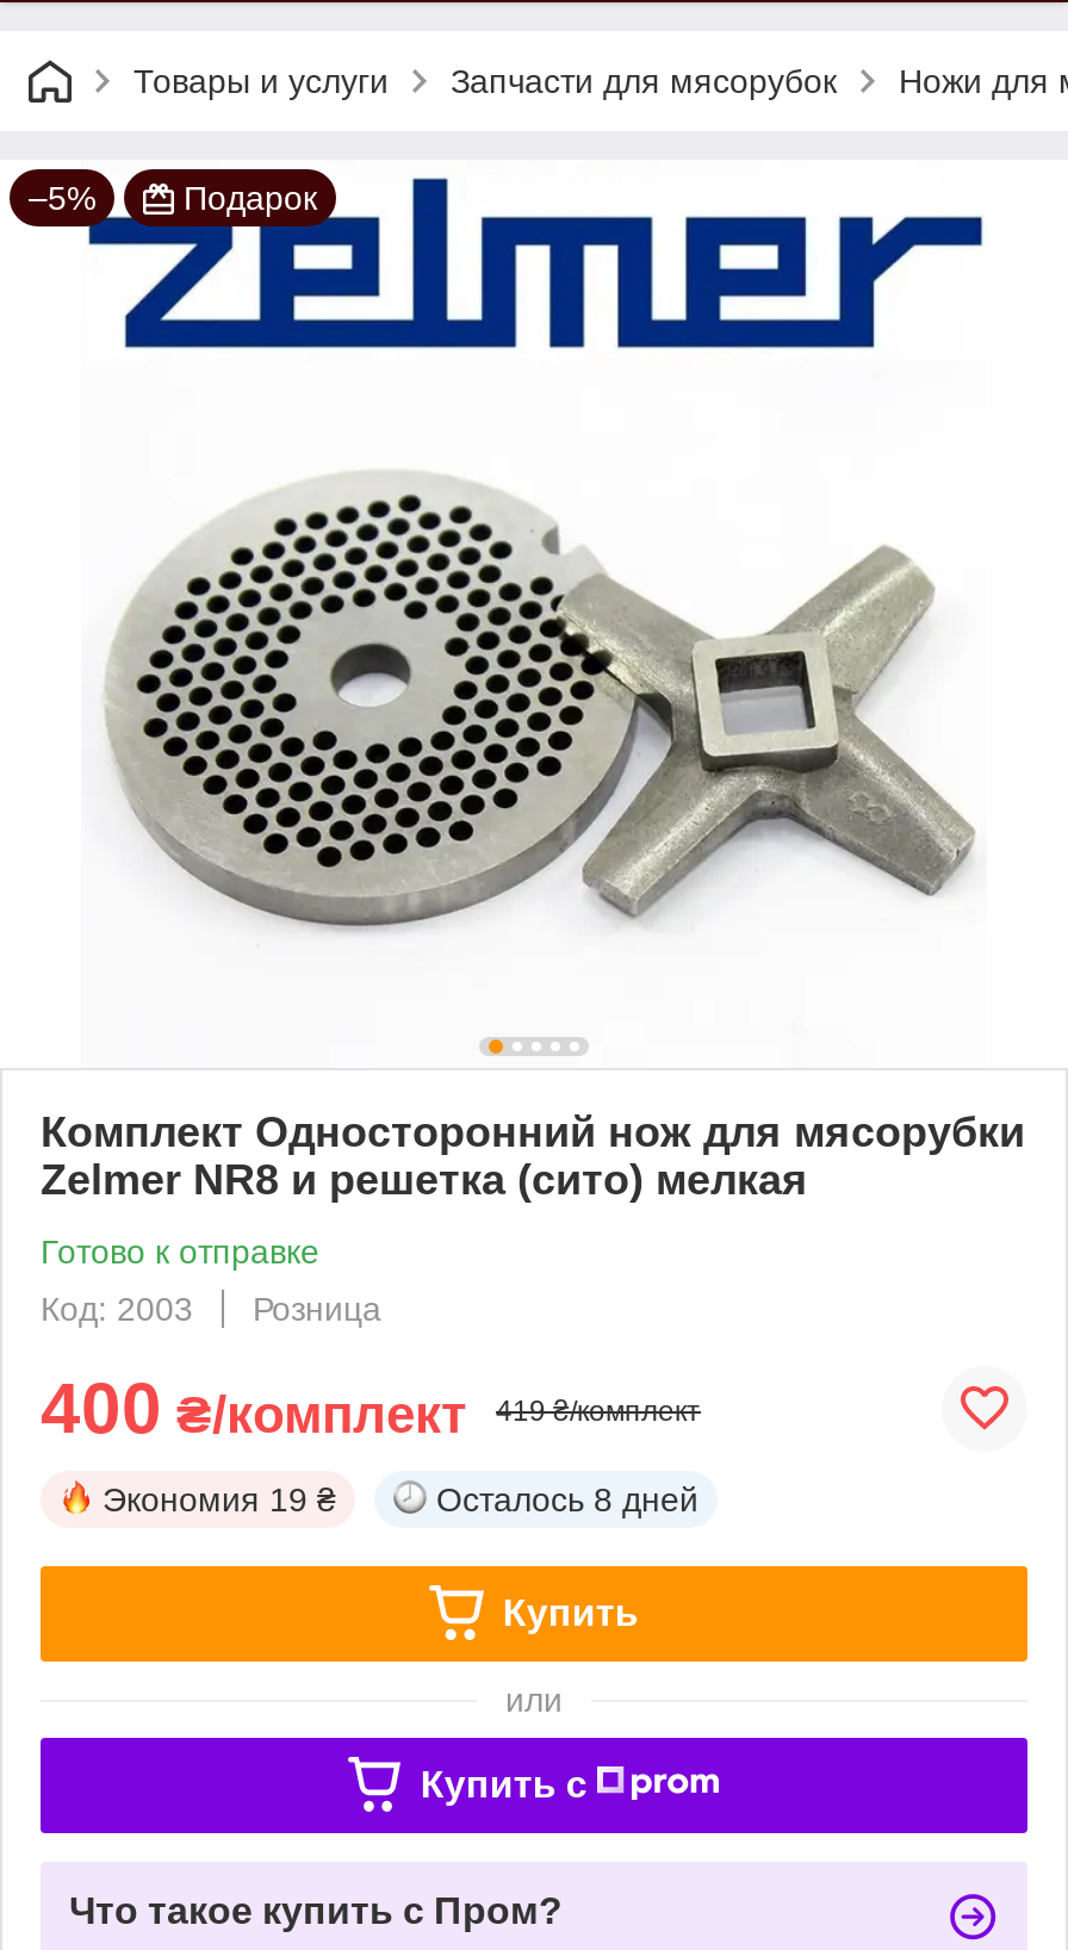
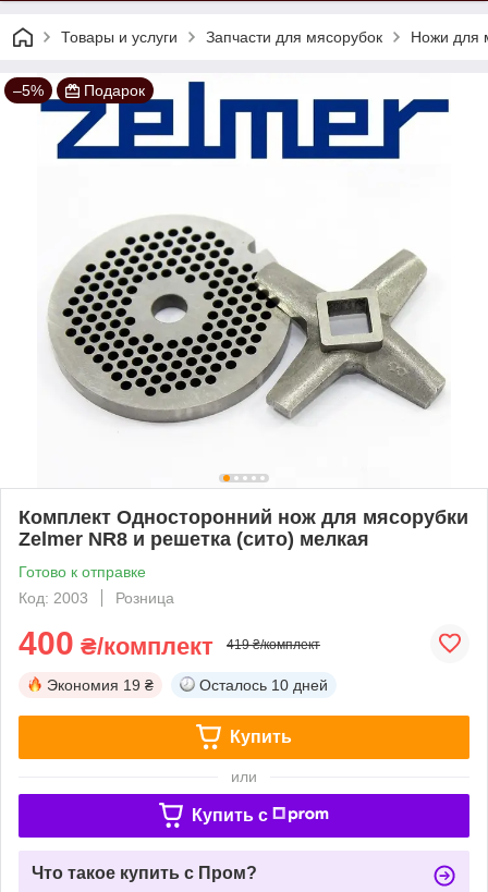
- Осталось 8 дней
+ Осталось 10 дней
